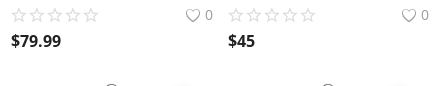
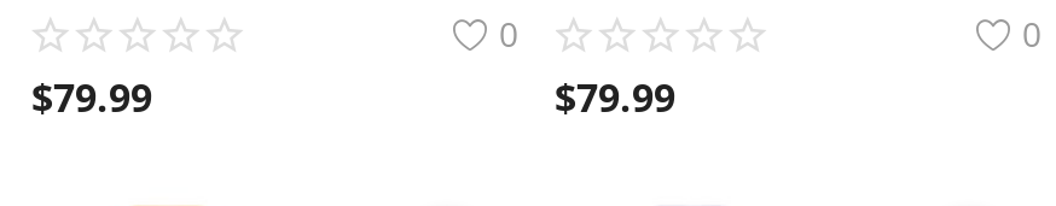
- $45
+ $79.99
